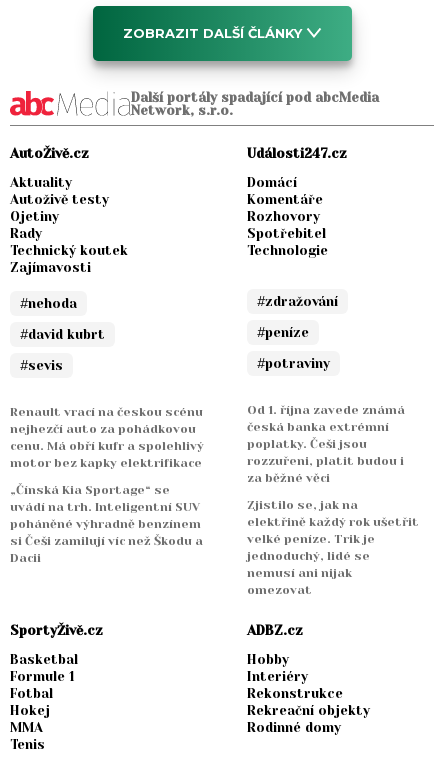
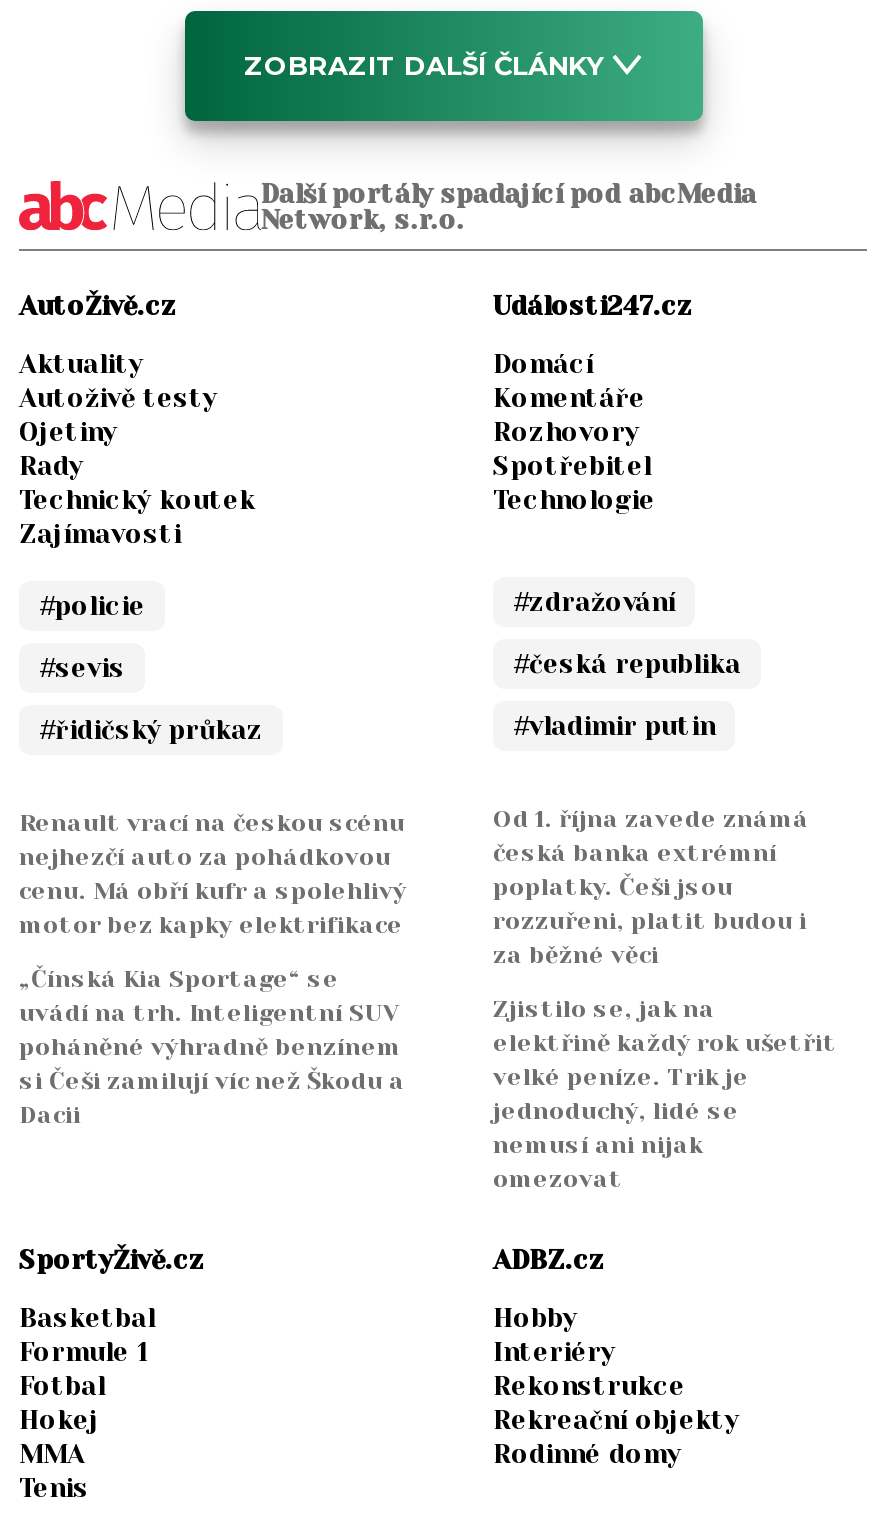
- #nehoda
- #david kubrt
+ #policie

- #peníze
+ #česká republika

moved up: #sevis

- #potraviny
+ #vladimir putin

+ #řidičský průkaz
